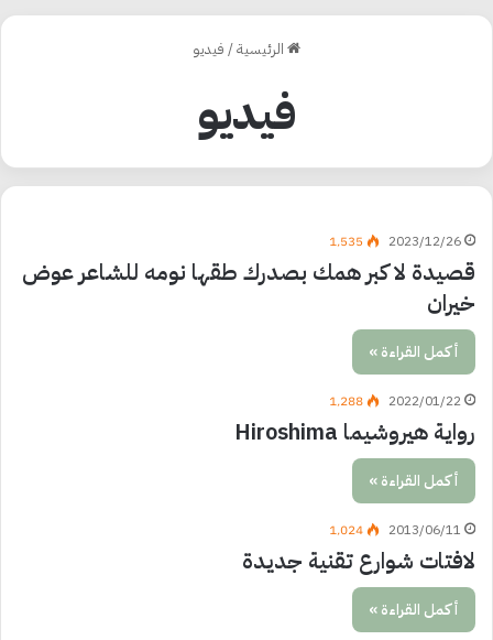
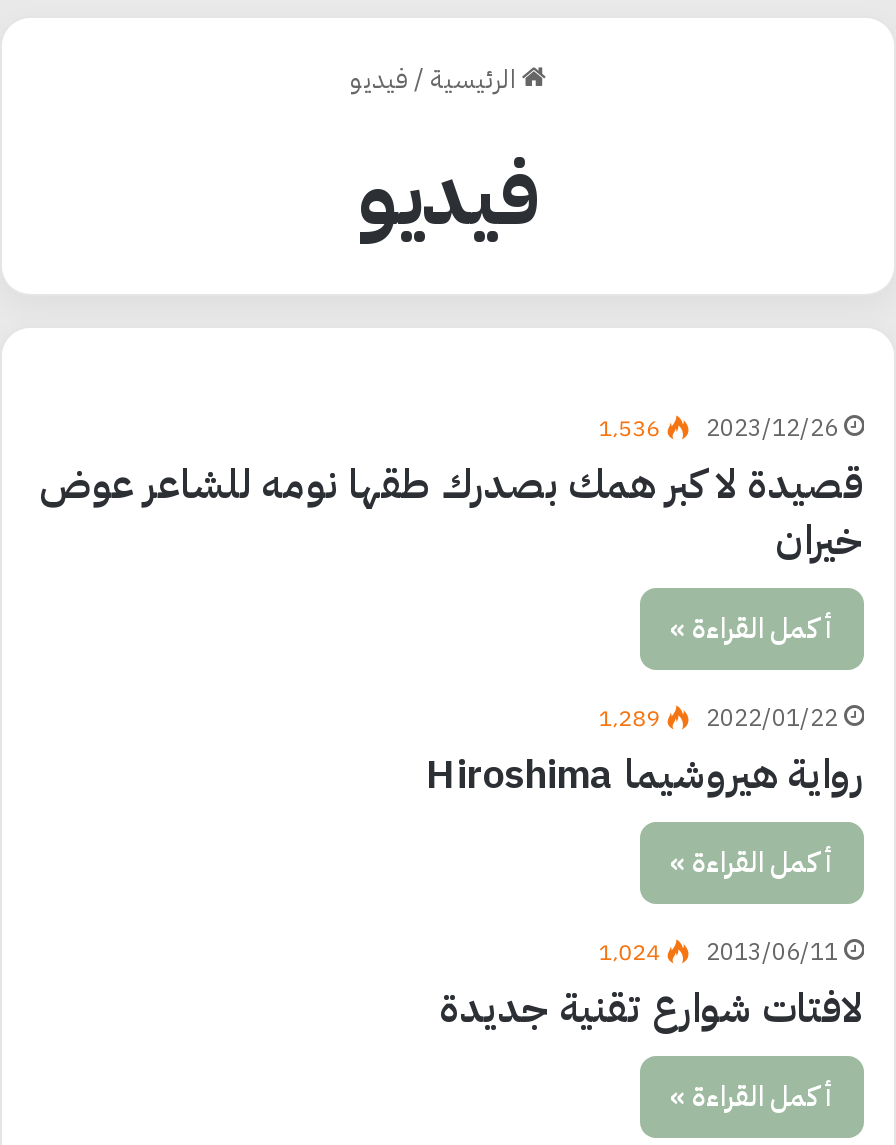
- 1٬535 2023/12/26
+ 1٬536 2023/12/26

- 1٬288 2022/01/22
+ 1٬289 2022/01/22
